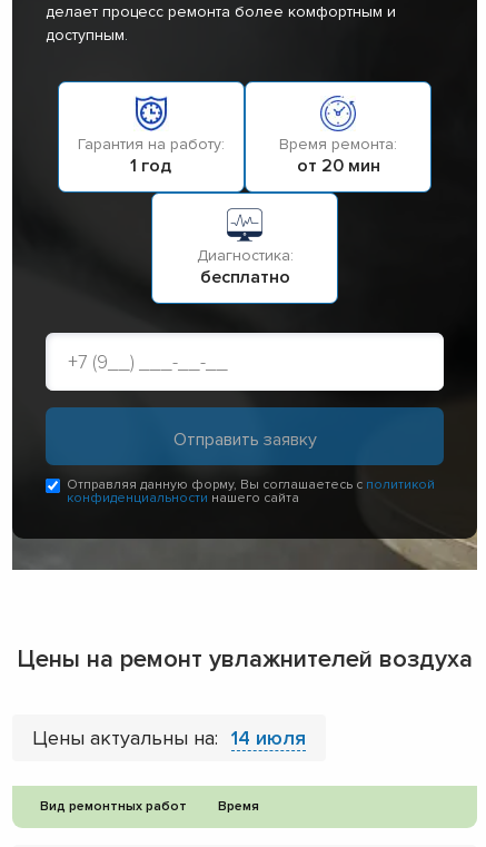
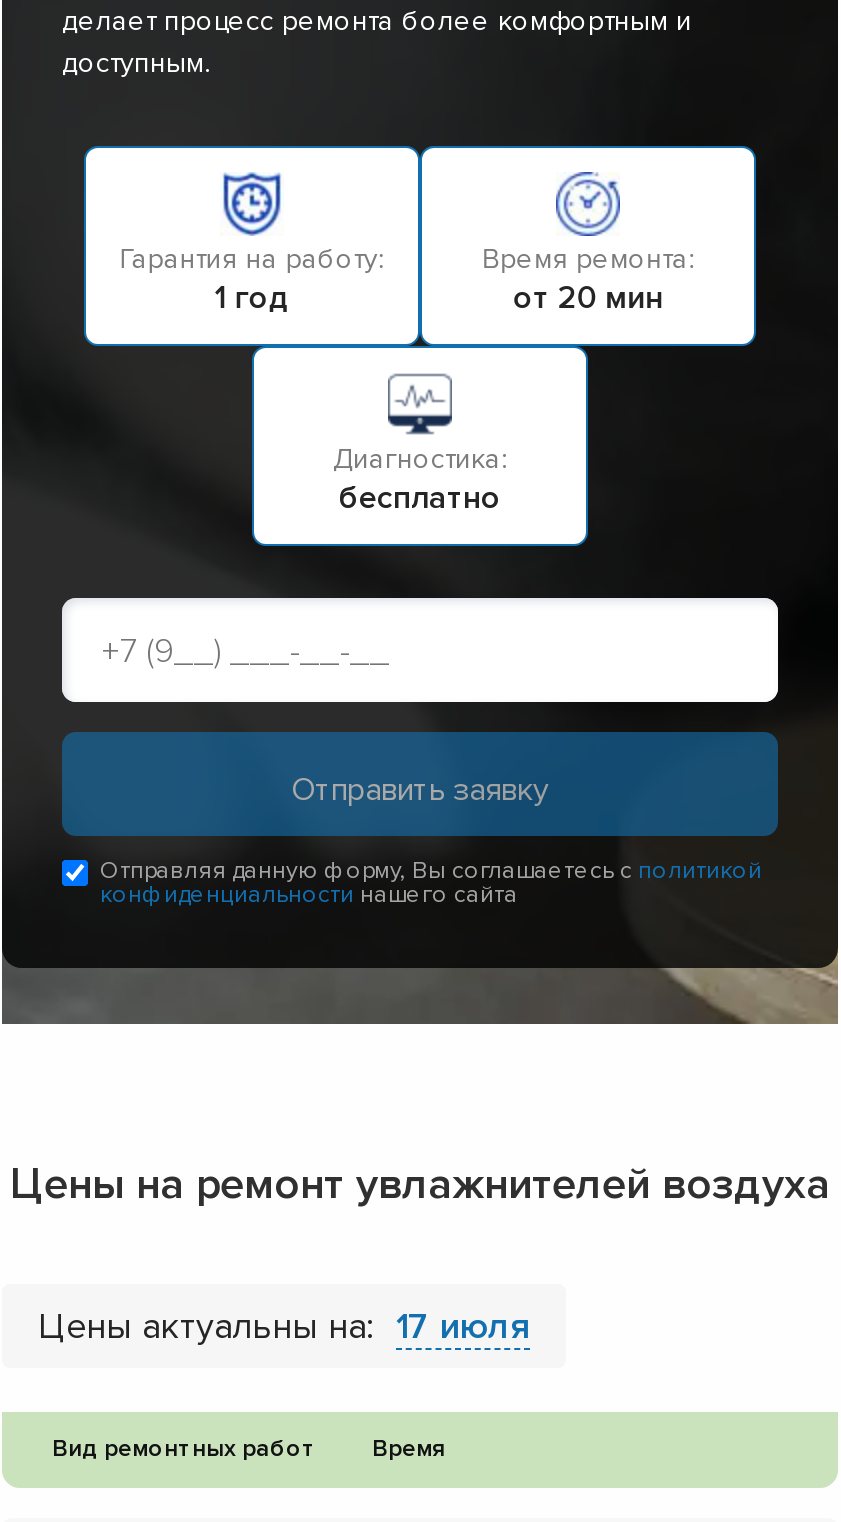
- Цены актуальны на: 14 июля
+ Цены актуальны на: 17 июля
